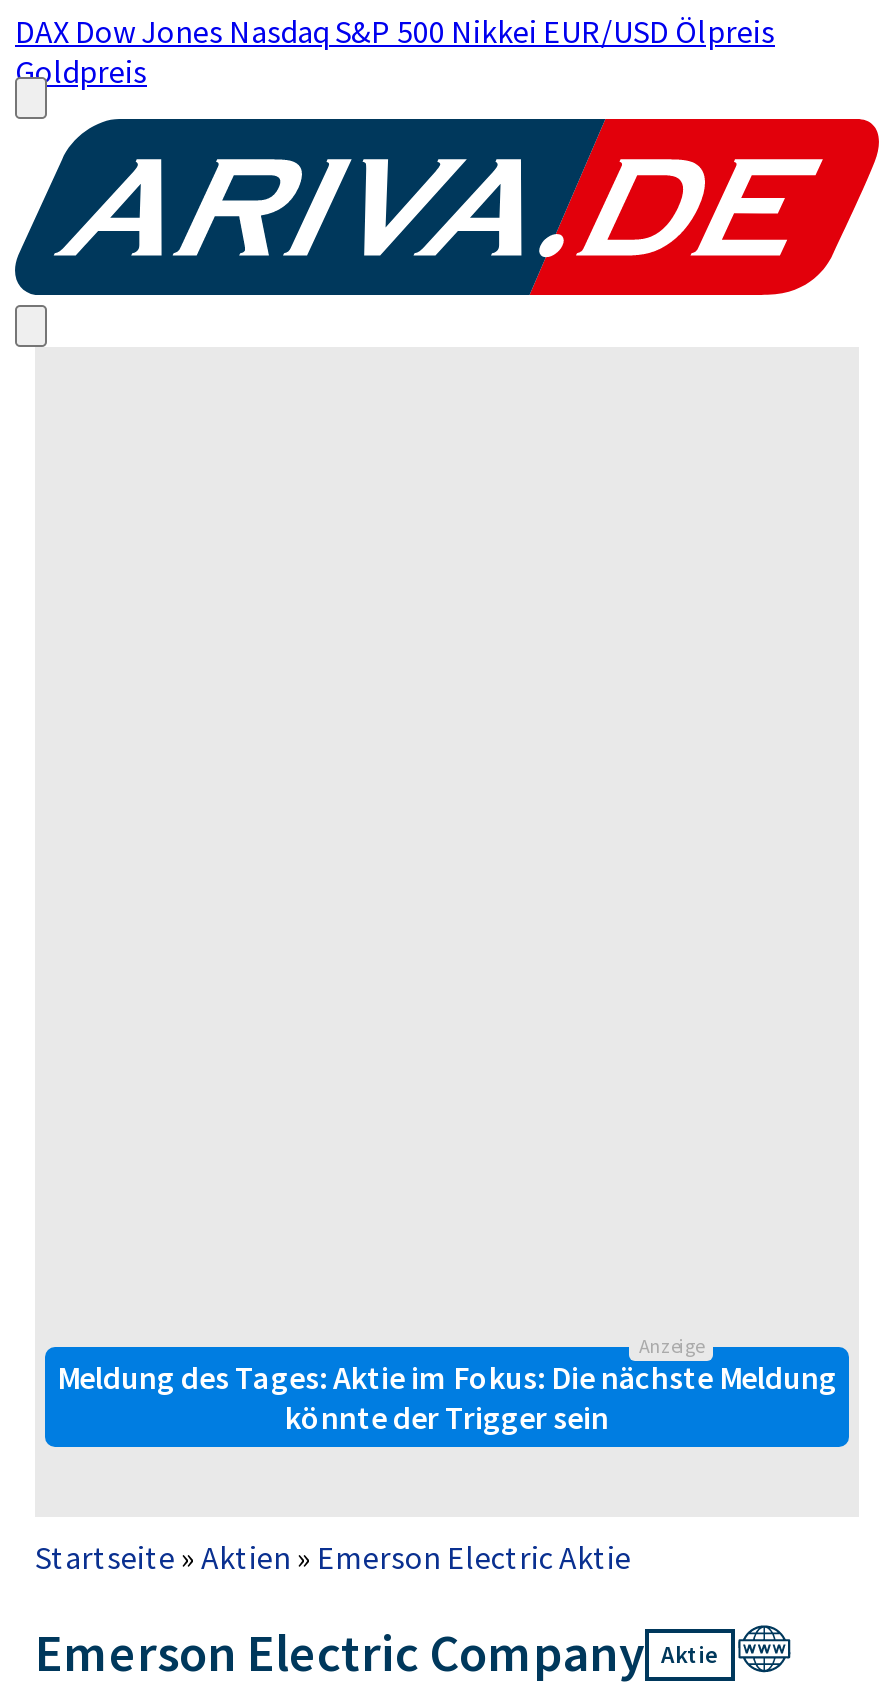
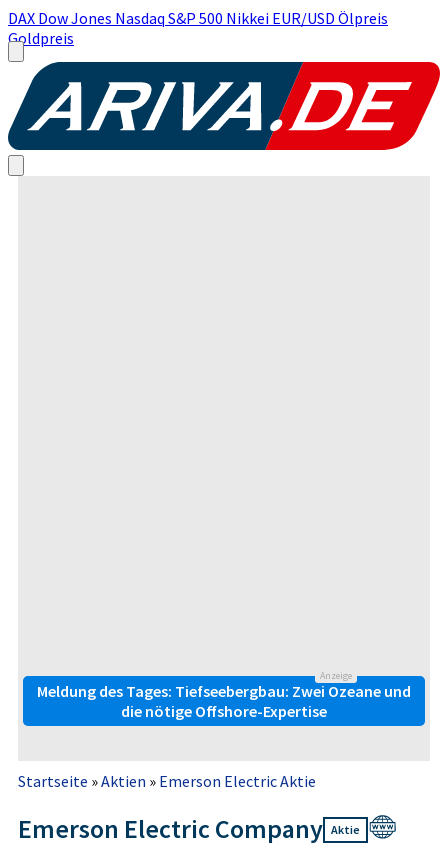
- Meldung des Tages: Aktie im Fokus: Die nächste Meldung
- könnte der Trigger sein
+ Meldung des Tages: Tiefseebergbau: Zwei Ozeane und
+ die nötige Offshore-Expertise
